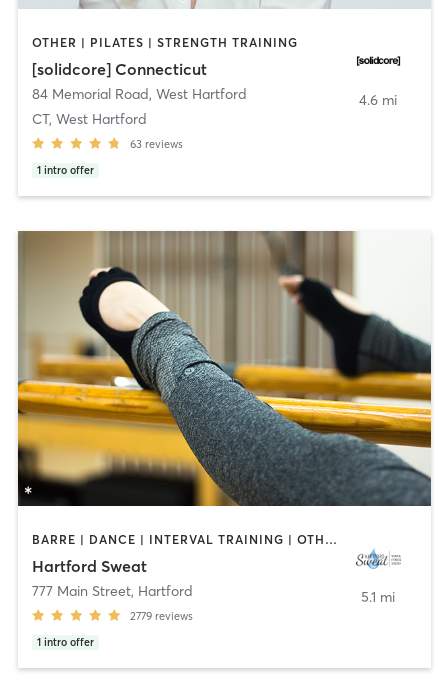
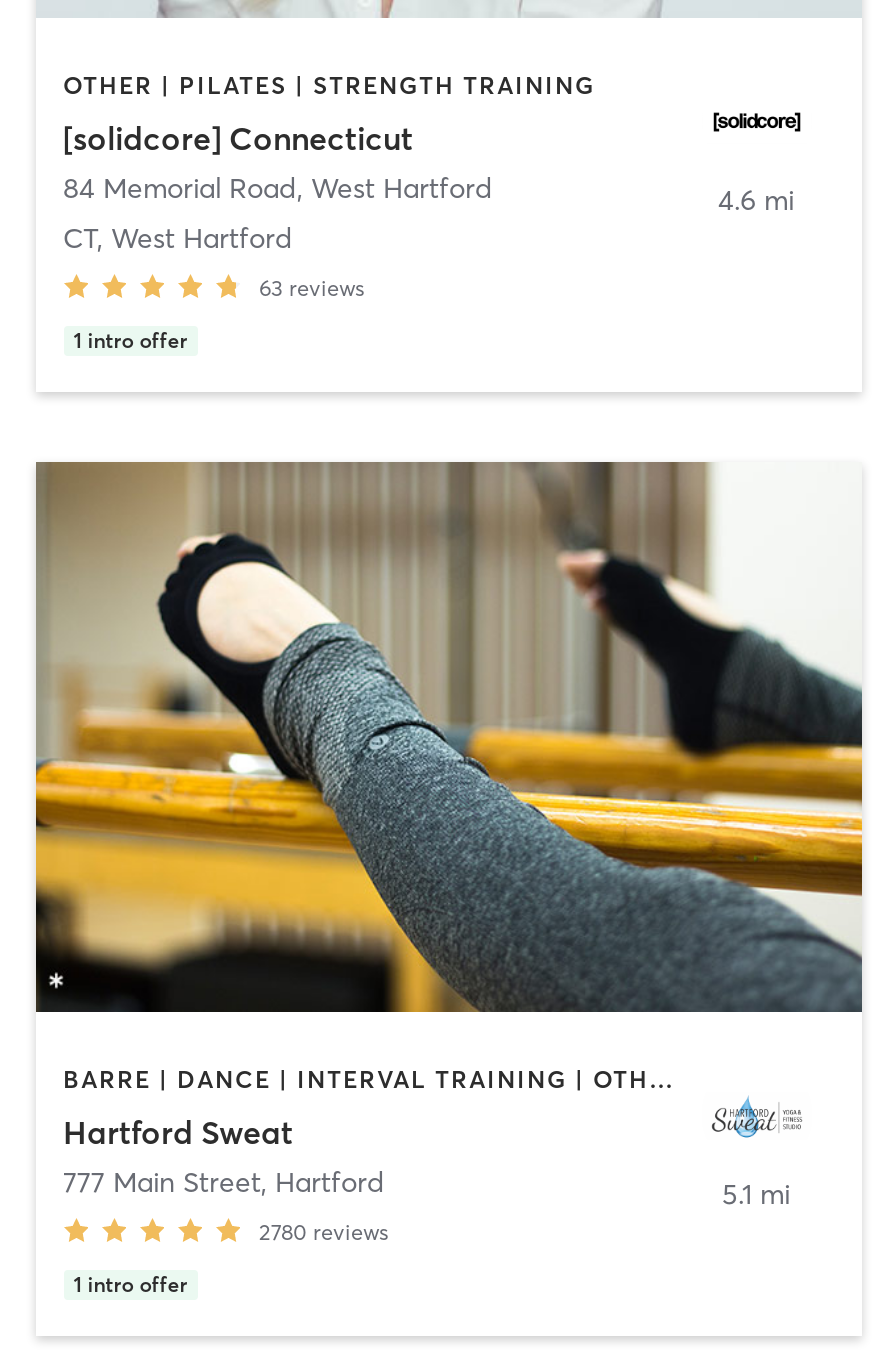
- 2779 reviews
+ 2780 reviews
